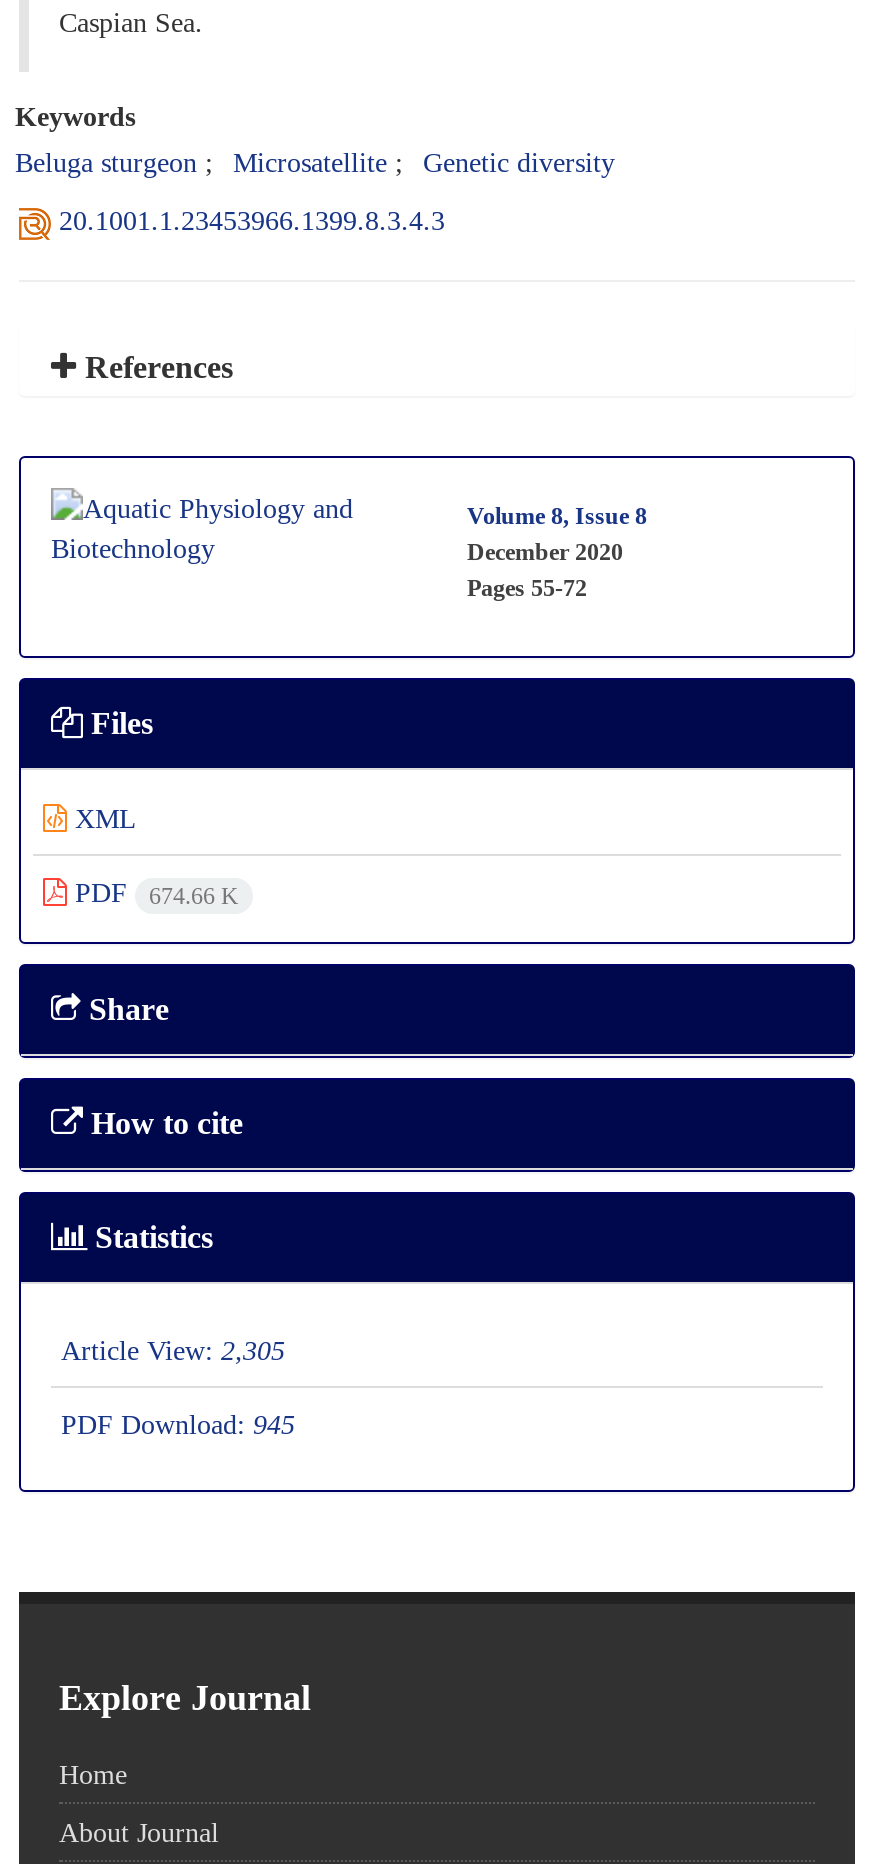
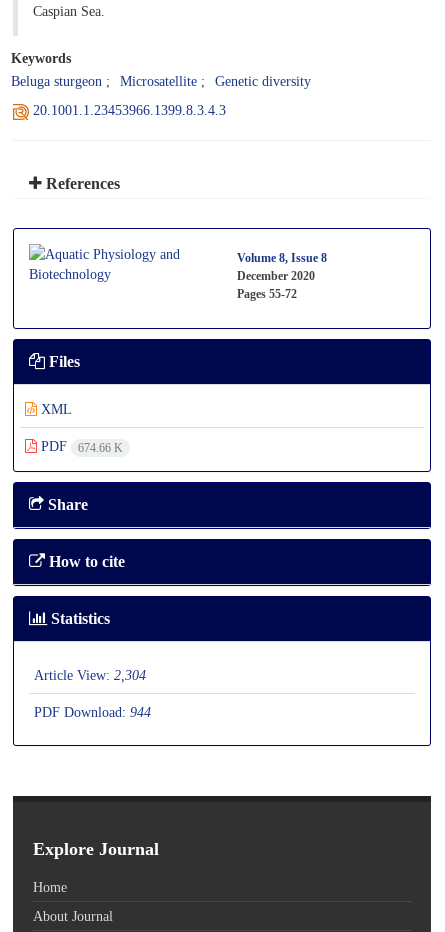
- Article View: 2,305
+ Article View: 2,304

- PDF Download: 945
+ PDF Download: 944
